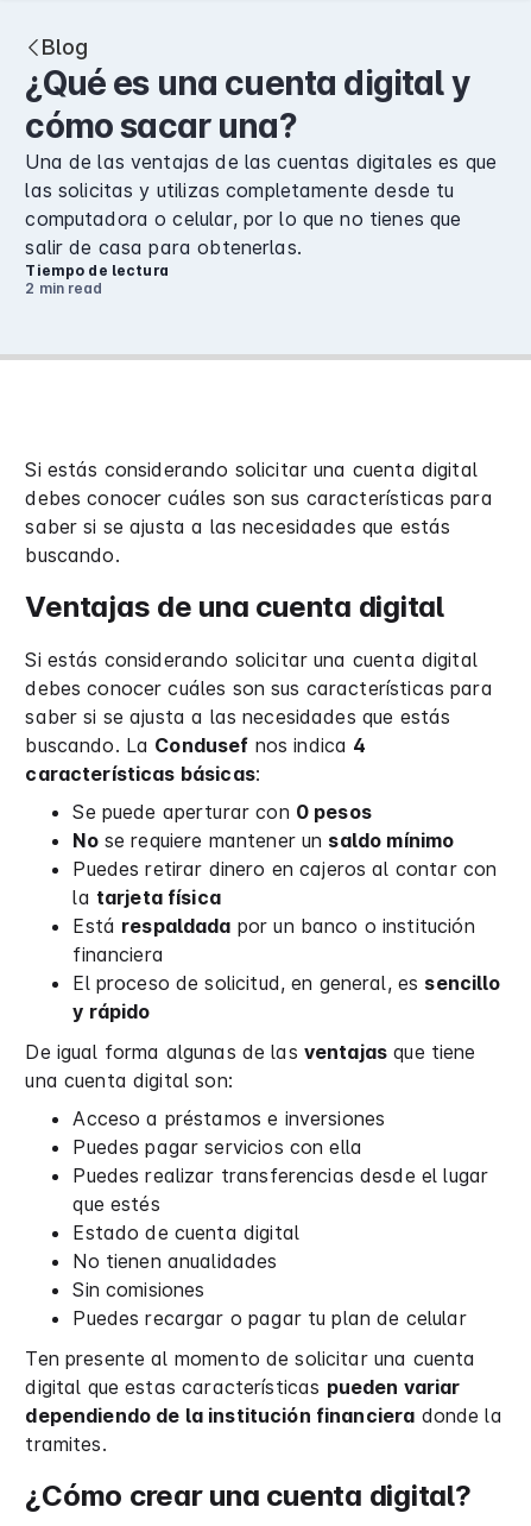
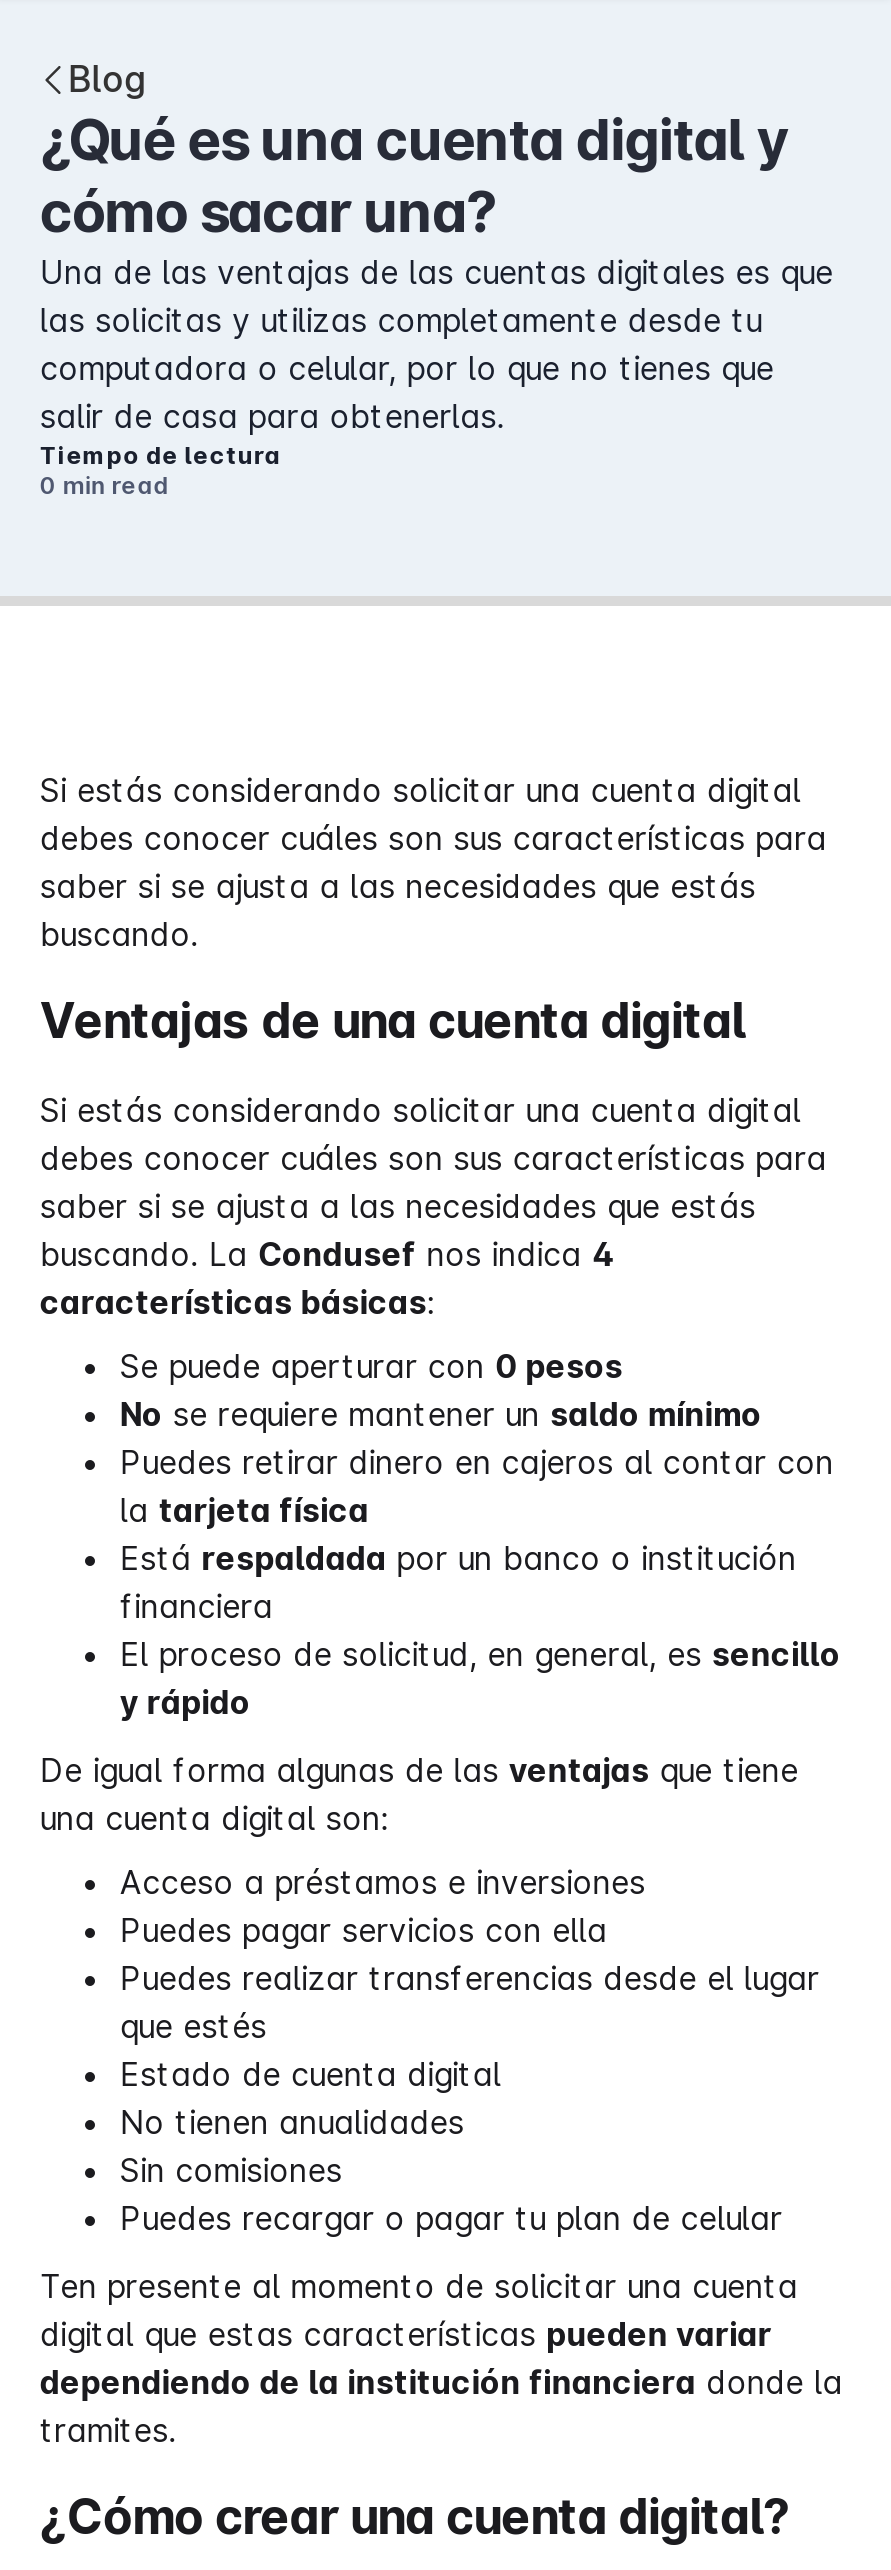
- 2 minread
+ 0 minread
